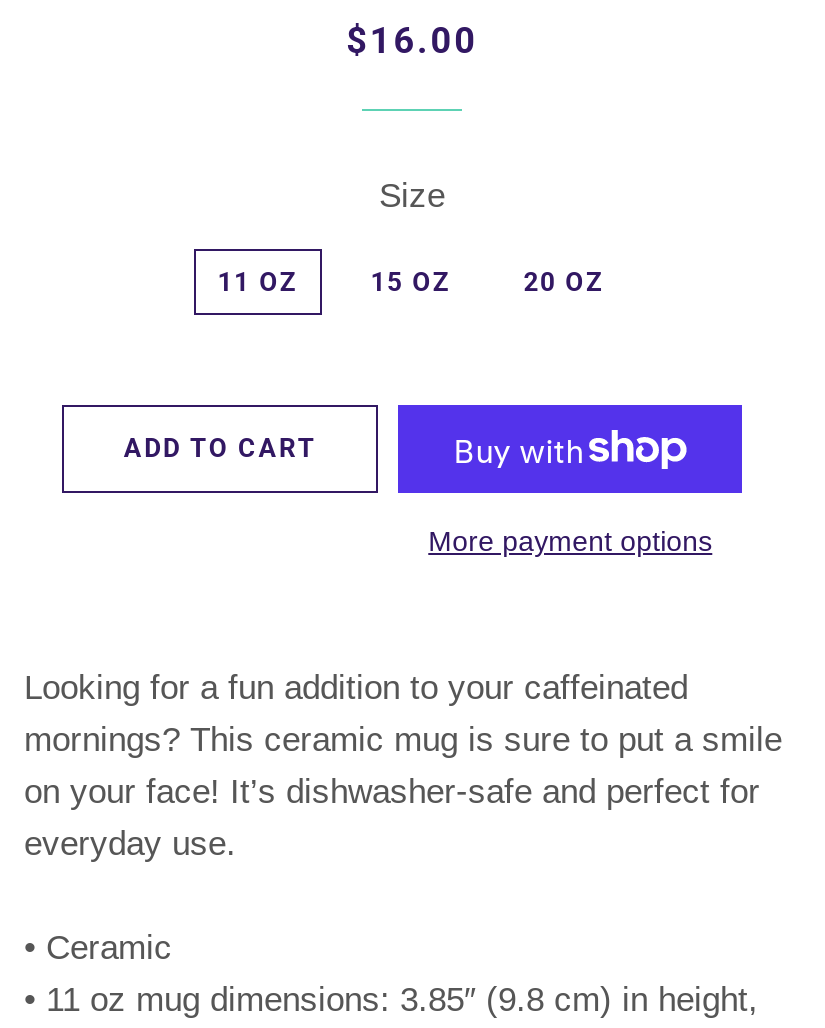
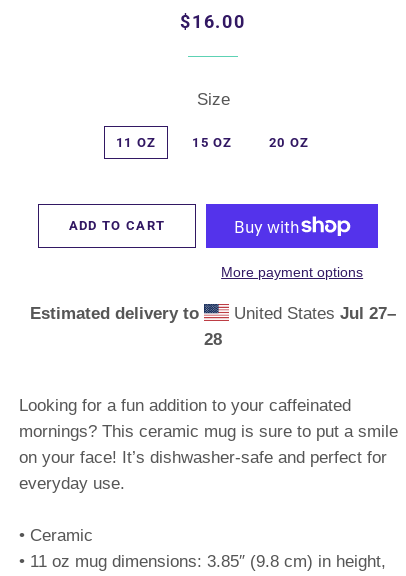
+ Estimated delivery to
+ United States Jul 27–
+ 28
